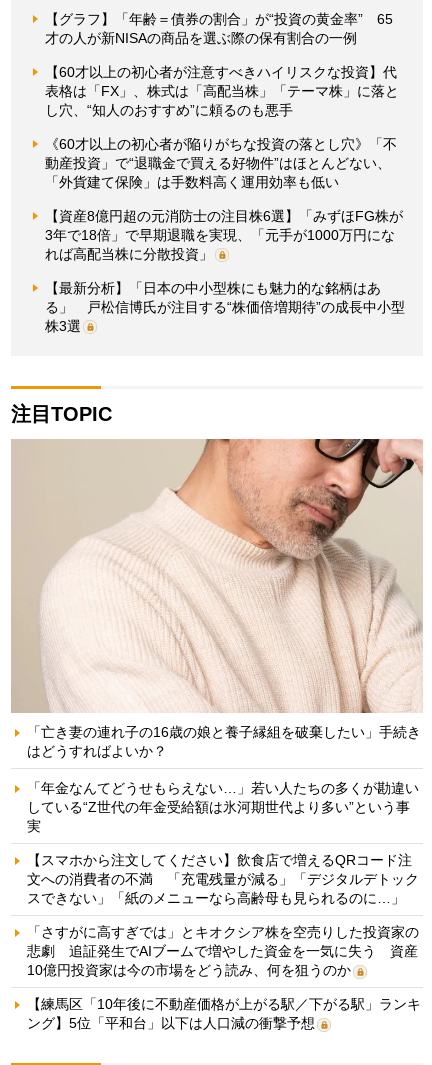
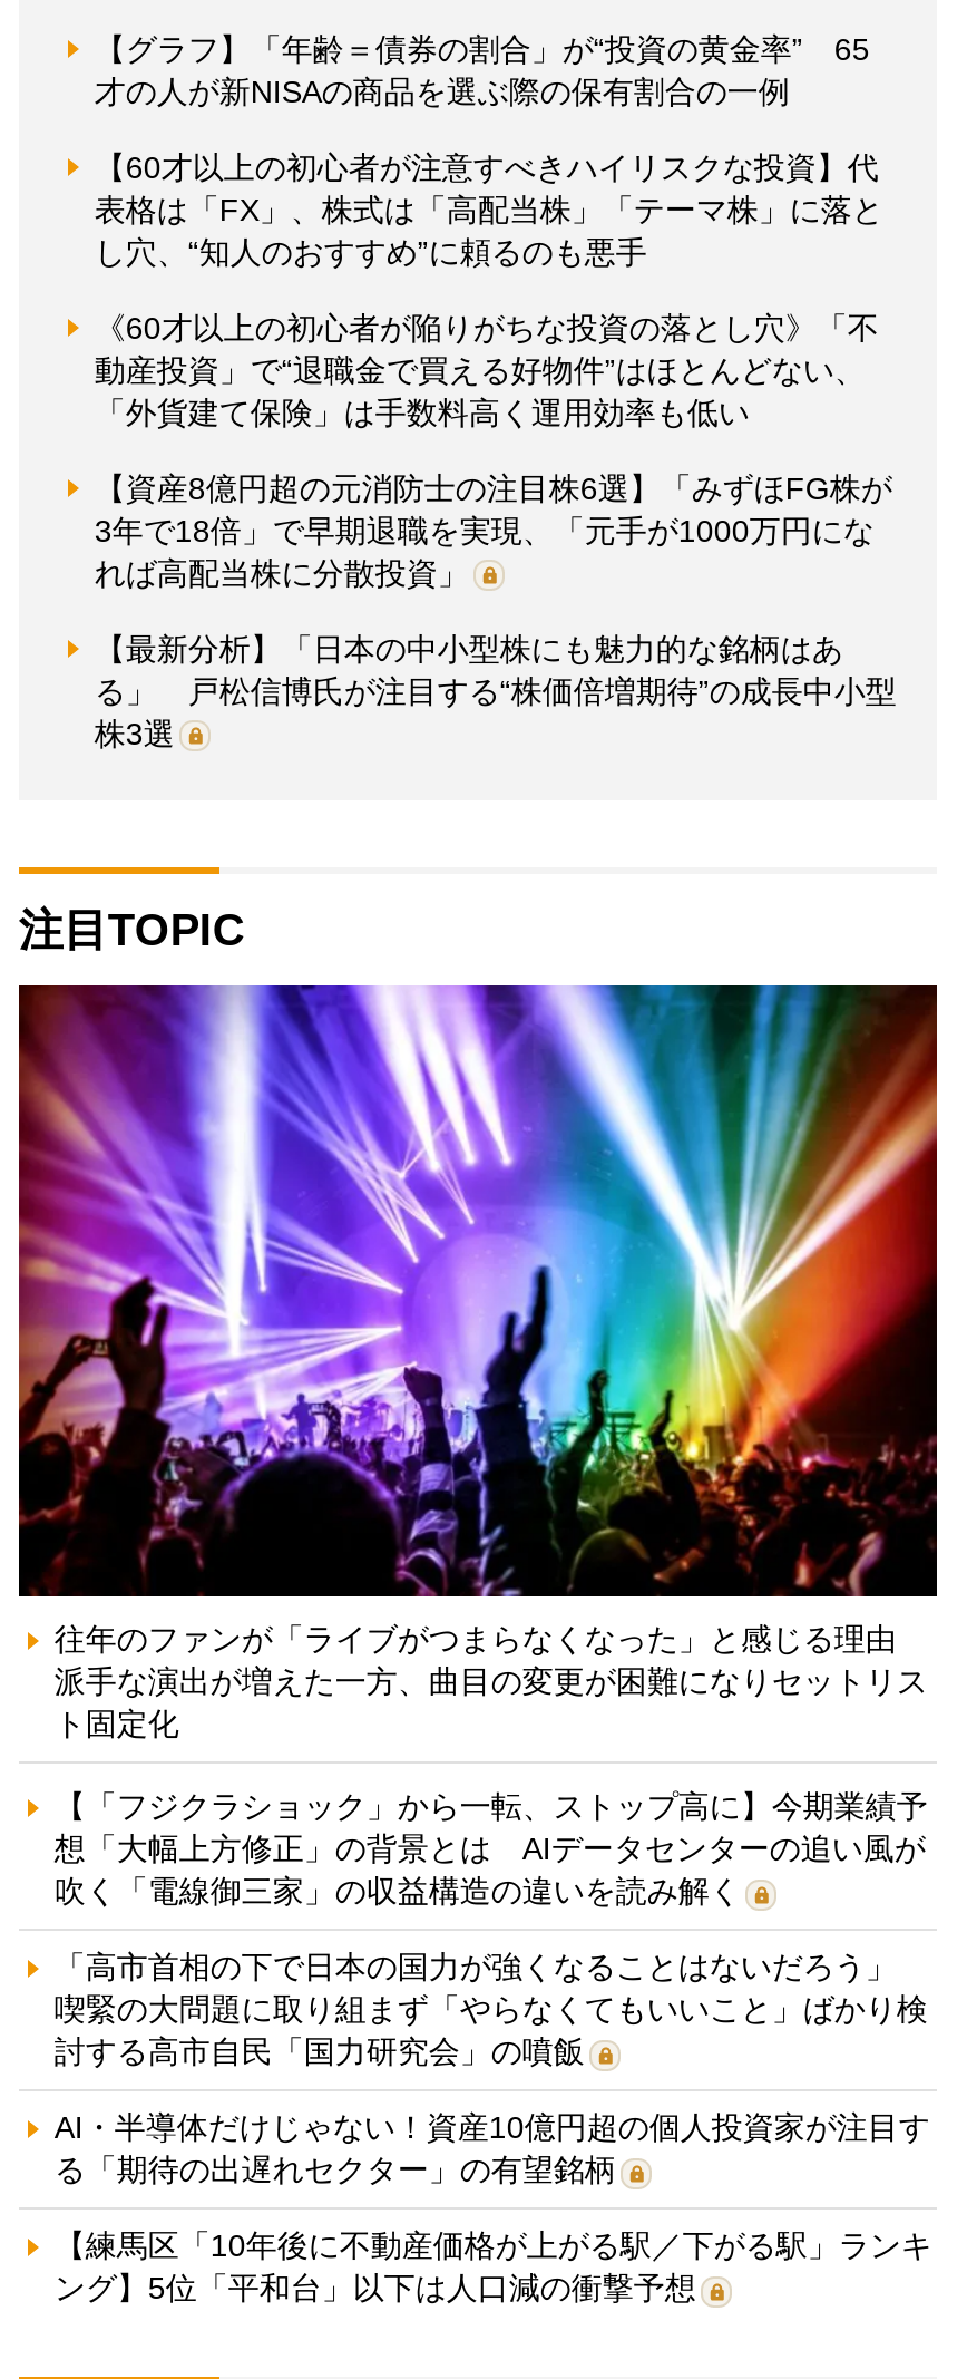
- [image]
- 「亡き妻の連れ子の16歳の娘と養子縁組を破棄したい」手続き
- はどうすればよいか？
+ [image]
+ 往年のファンが「ライブがつまらなくなった」と感じる理由
+ 派手な演出が増えた一方、曲目の変更が困難になりセットリス
+ ト固定化

- 「年金なんてどうせもらえない…」若い人たちの多くが勘違い
- している“Z世代の年金受給額は氷河期世代より多い”という事
- 実
+ 【「フジクラショック」から一転、ストップ高に】今期業績予
+ 想「大幅上方修正」の背景とは AIデータセンターの追い風が
+ 吹く「電線御三家」の収益構造の違いを読み解く

- 【スマホから注文してください】飲食店で増えるQRコード注
- 文への消費者の不満 「充電残量が減る」「デジタルデトック
- スできない」「紙のメニューなら高齢母も見られるのに…」
+ 「高市首相の下で日本の国力が強くなることはないだろう」
+ 喫緊の大問題に取り組まず「やらなくてもいいこと」ばかり検
+ 討する高市自民「国力研究会」の噴飯

- 「さすがに高すぎでは」とキオクシア株を空売りした投資家の
- 悲劇 追証発生でAIブームで増やした資金を一気に失う 資産
- 10億円投資家は今の市場をどう読み、何を狙うのか
+ AI・半導体だけじゃない！資産10億円超の個人投資家が注目す
+ る「期待の出遅れセクター」の有望銘柄
